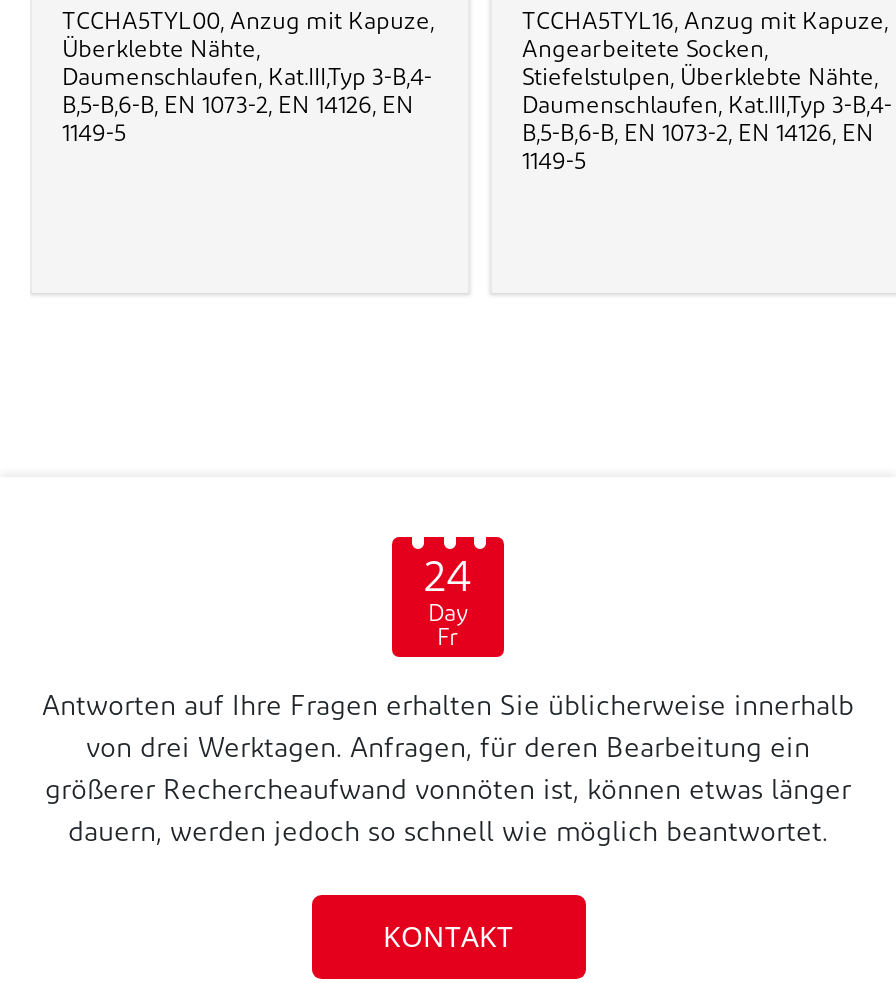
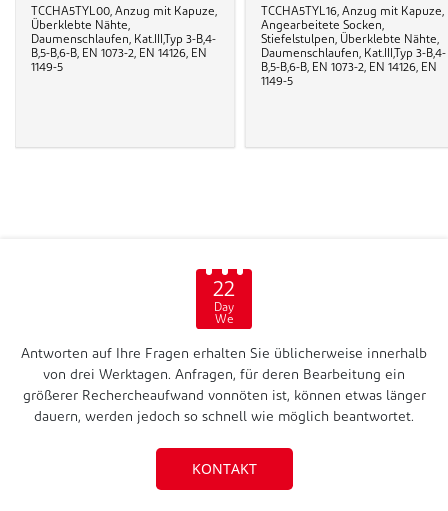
- 24
+ 22

- Fr
+ We
